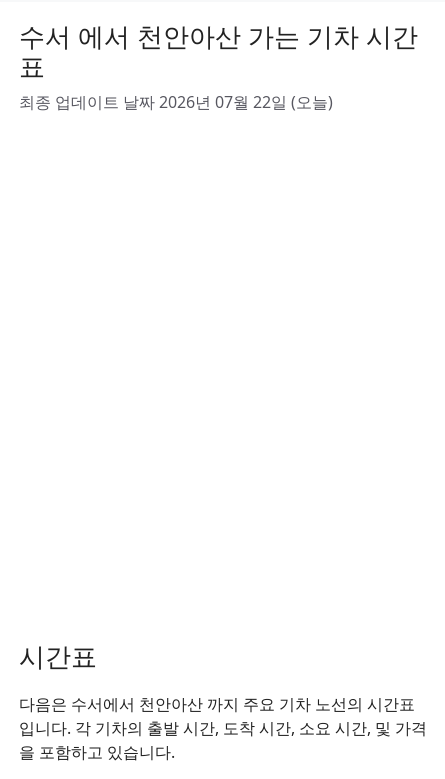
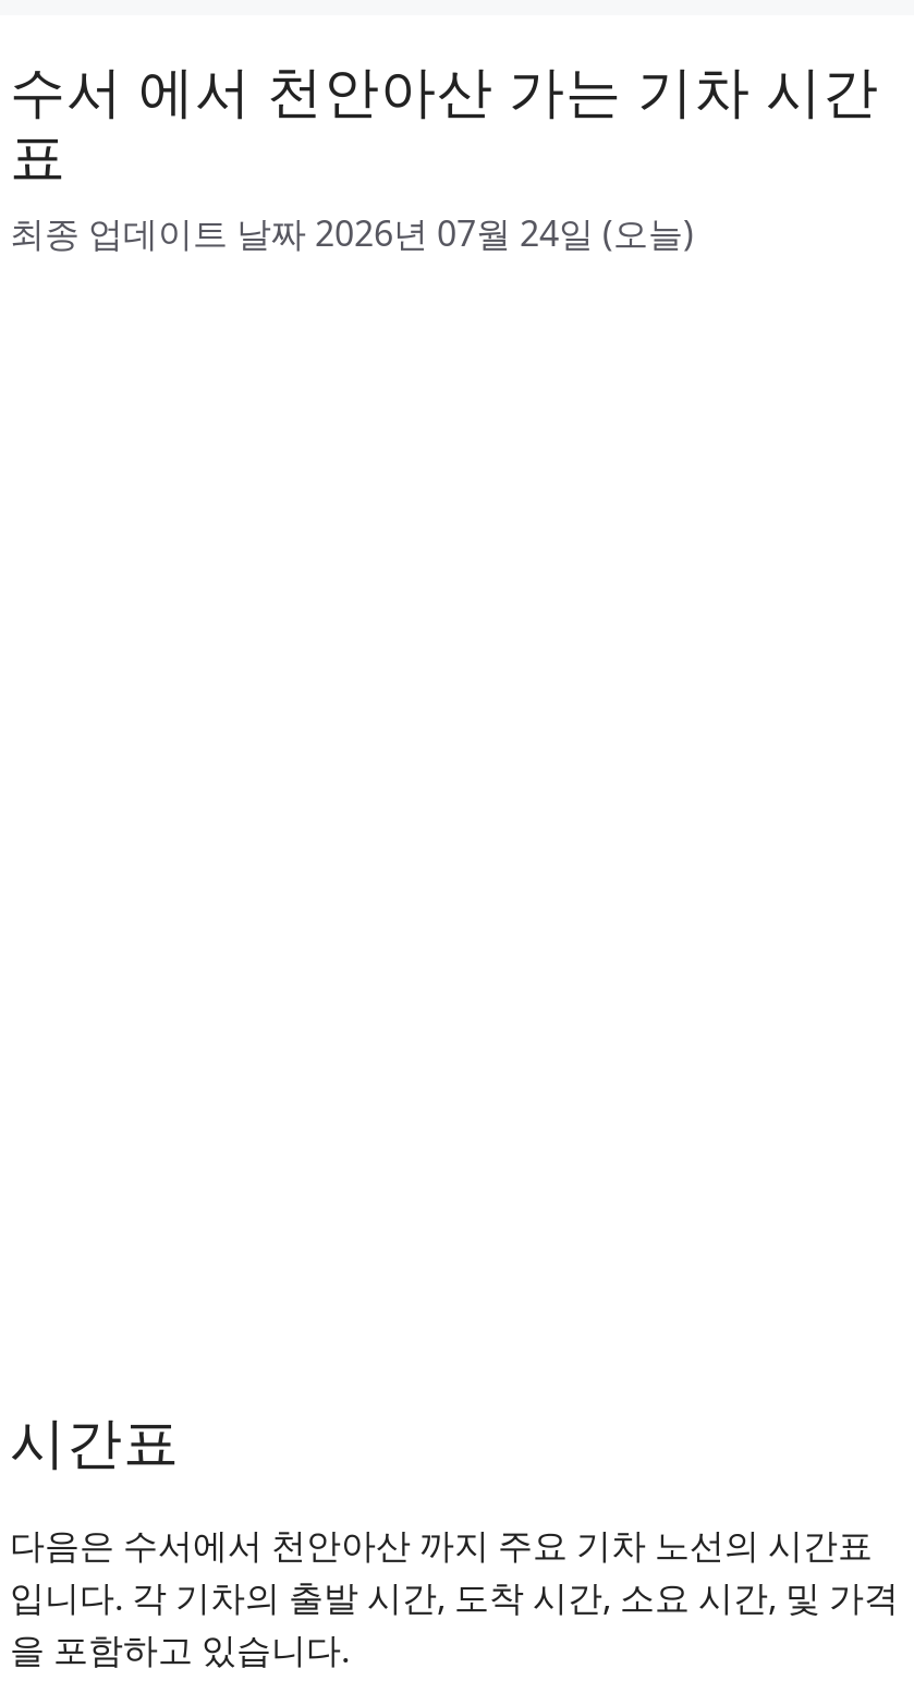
- 최종 업데이트 날짜 2026년 07월 22일 (오늘)
+ 최종 업데이트 날짜 2026년 07월 24일 (오늘)
